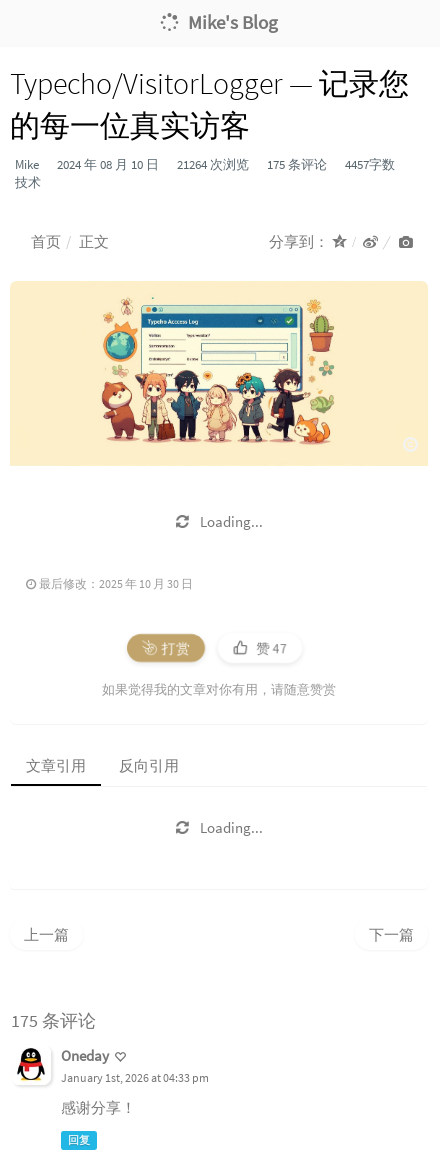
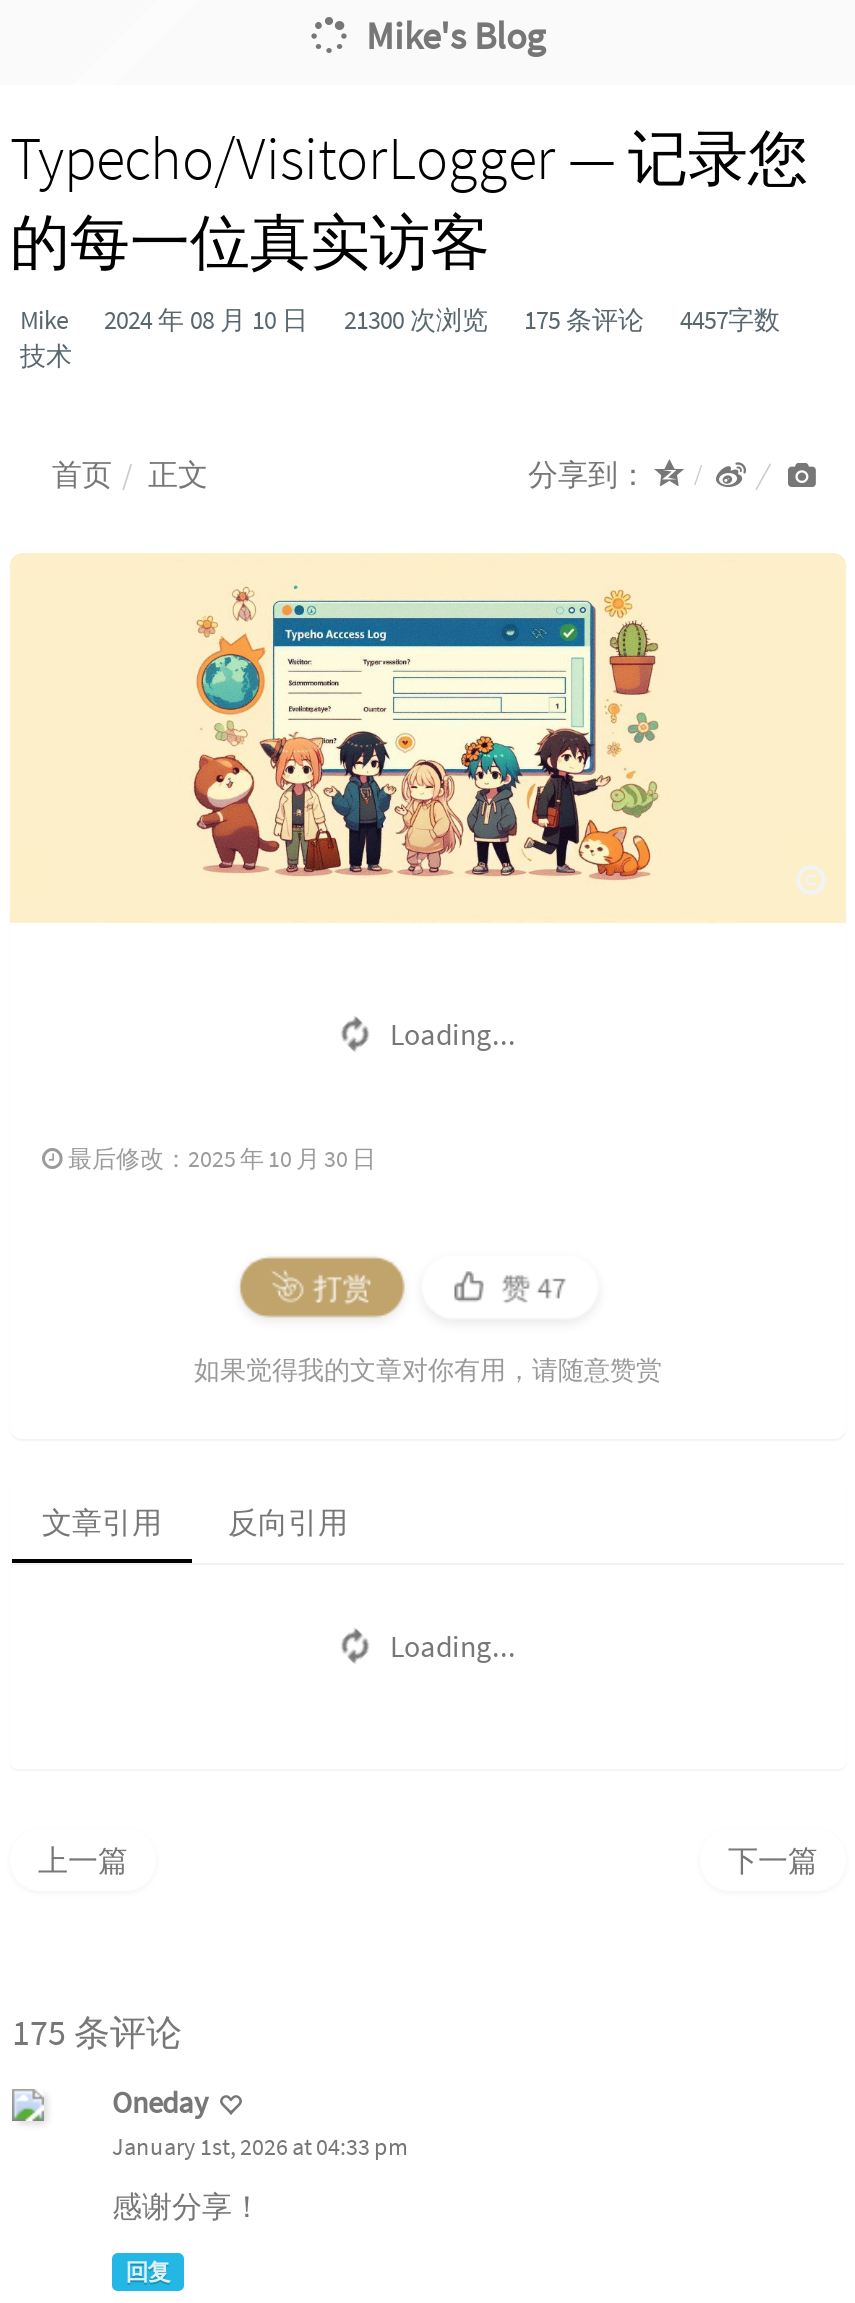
- 21264 次浏览
+ 21300 次浏览

- [image]
+ [image]
